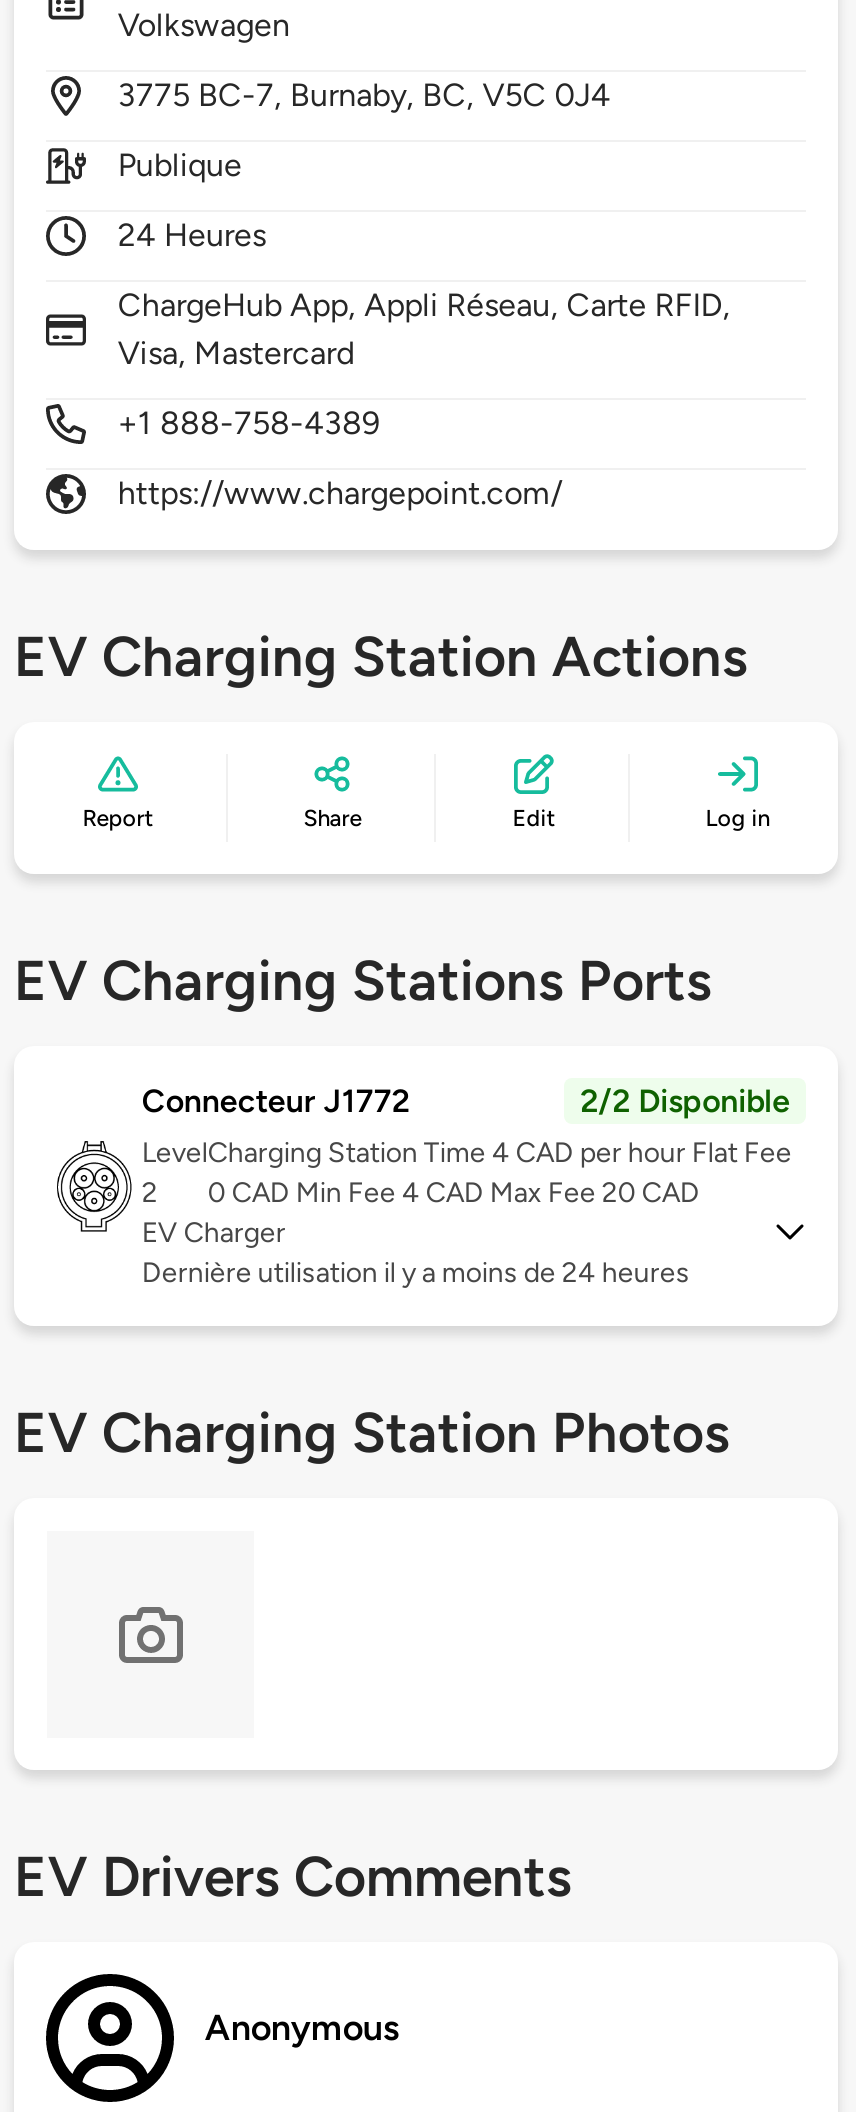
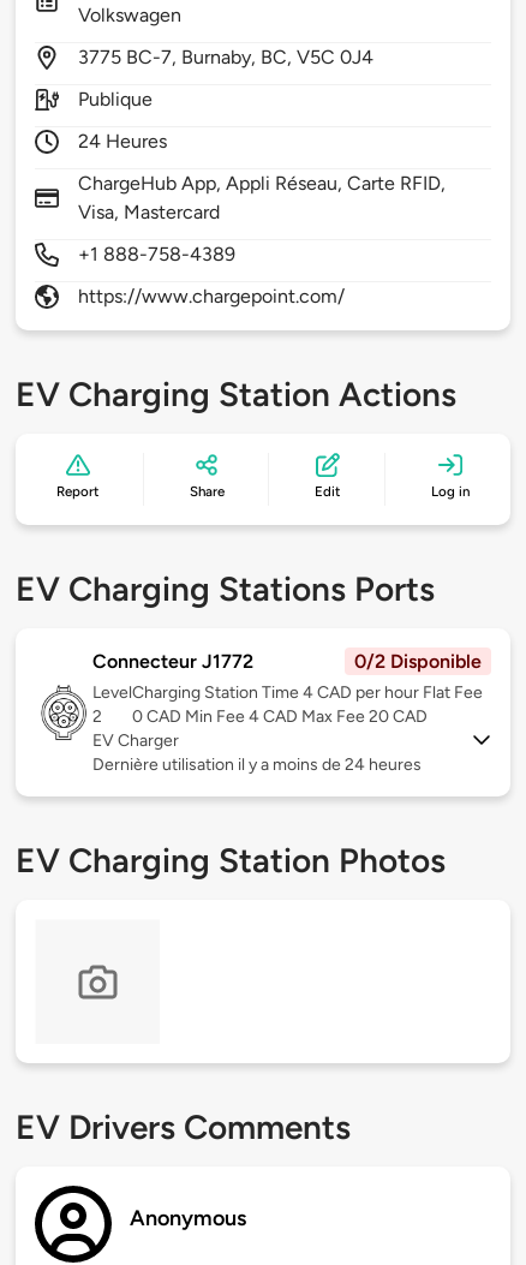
- 2/2 Disponible
+ 0/2 Disponible
